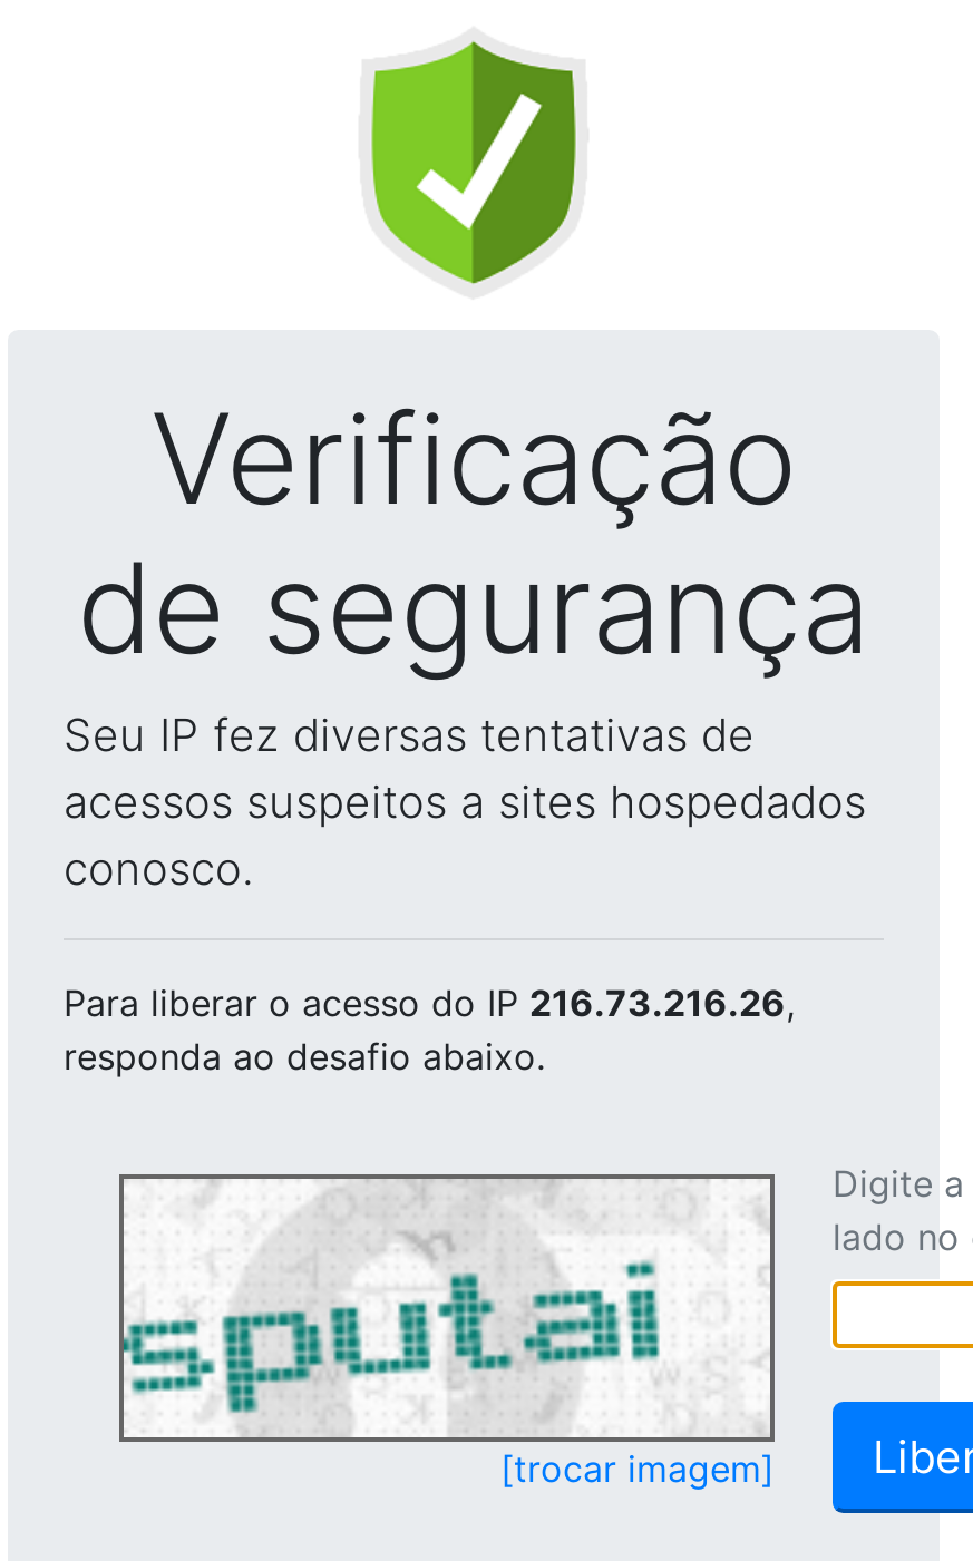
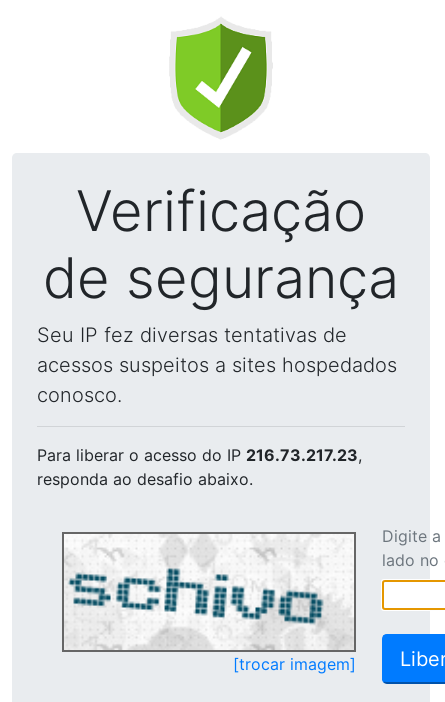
- Para liberar o acesso do IP 216.73.216.26,
+ Para liberar o acesso do IP 216.73.217.23,

- [image]
+ [image]
